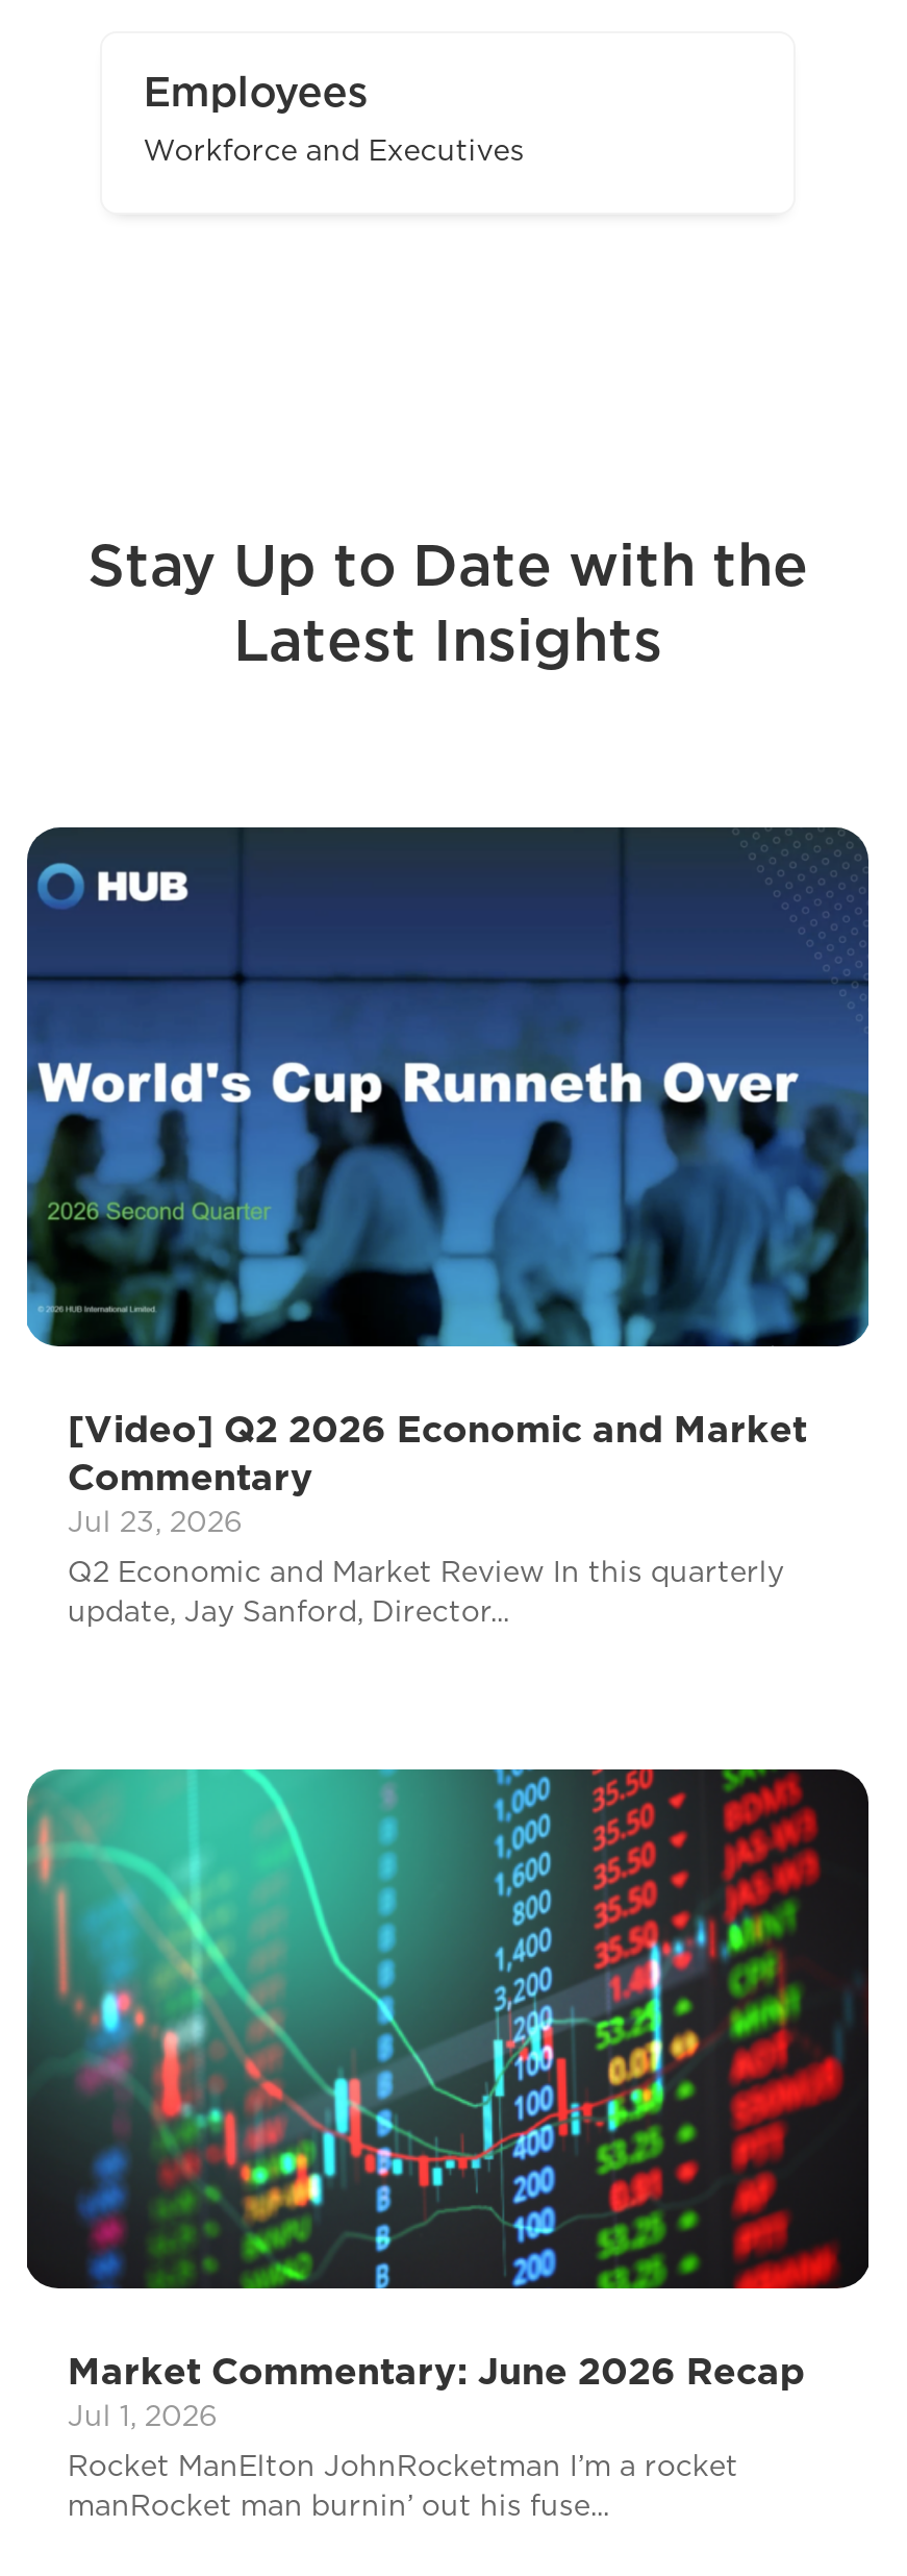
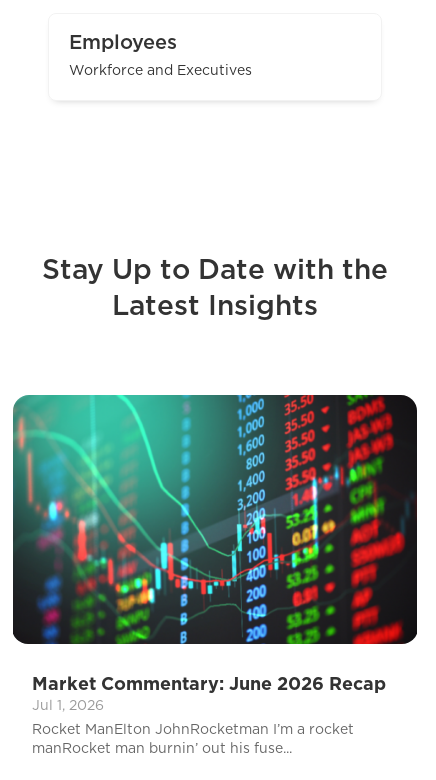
- [image]
- [Video] Q2 2026 Economic and Market
- Commentary
- Jul 23, 2026
- Q2 Economic and Market Review In this quarterly
- update, Jay Sanford, Director...
